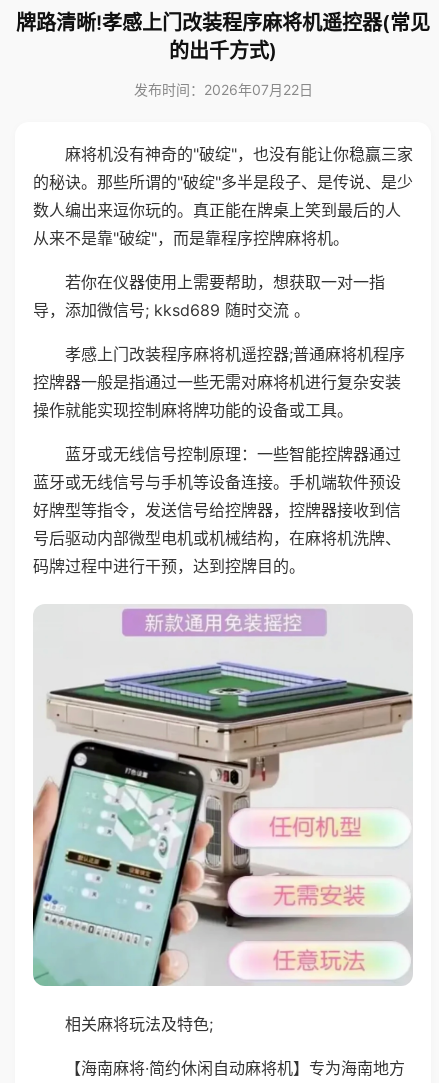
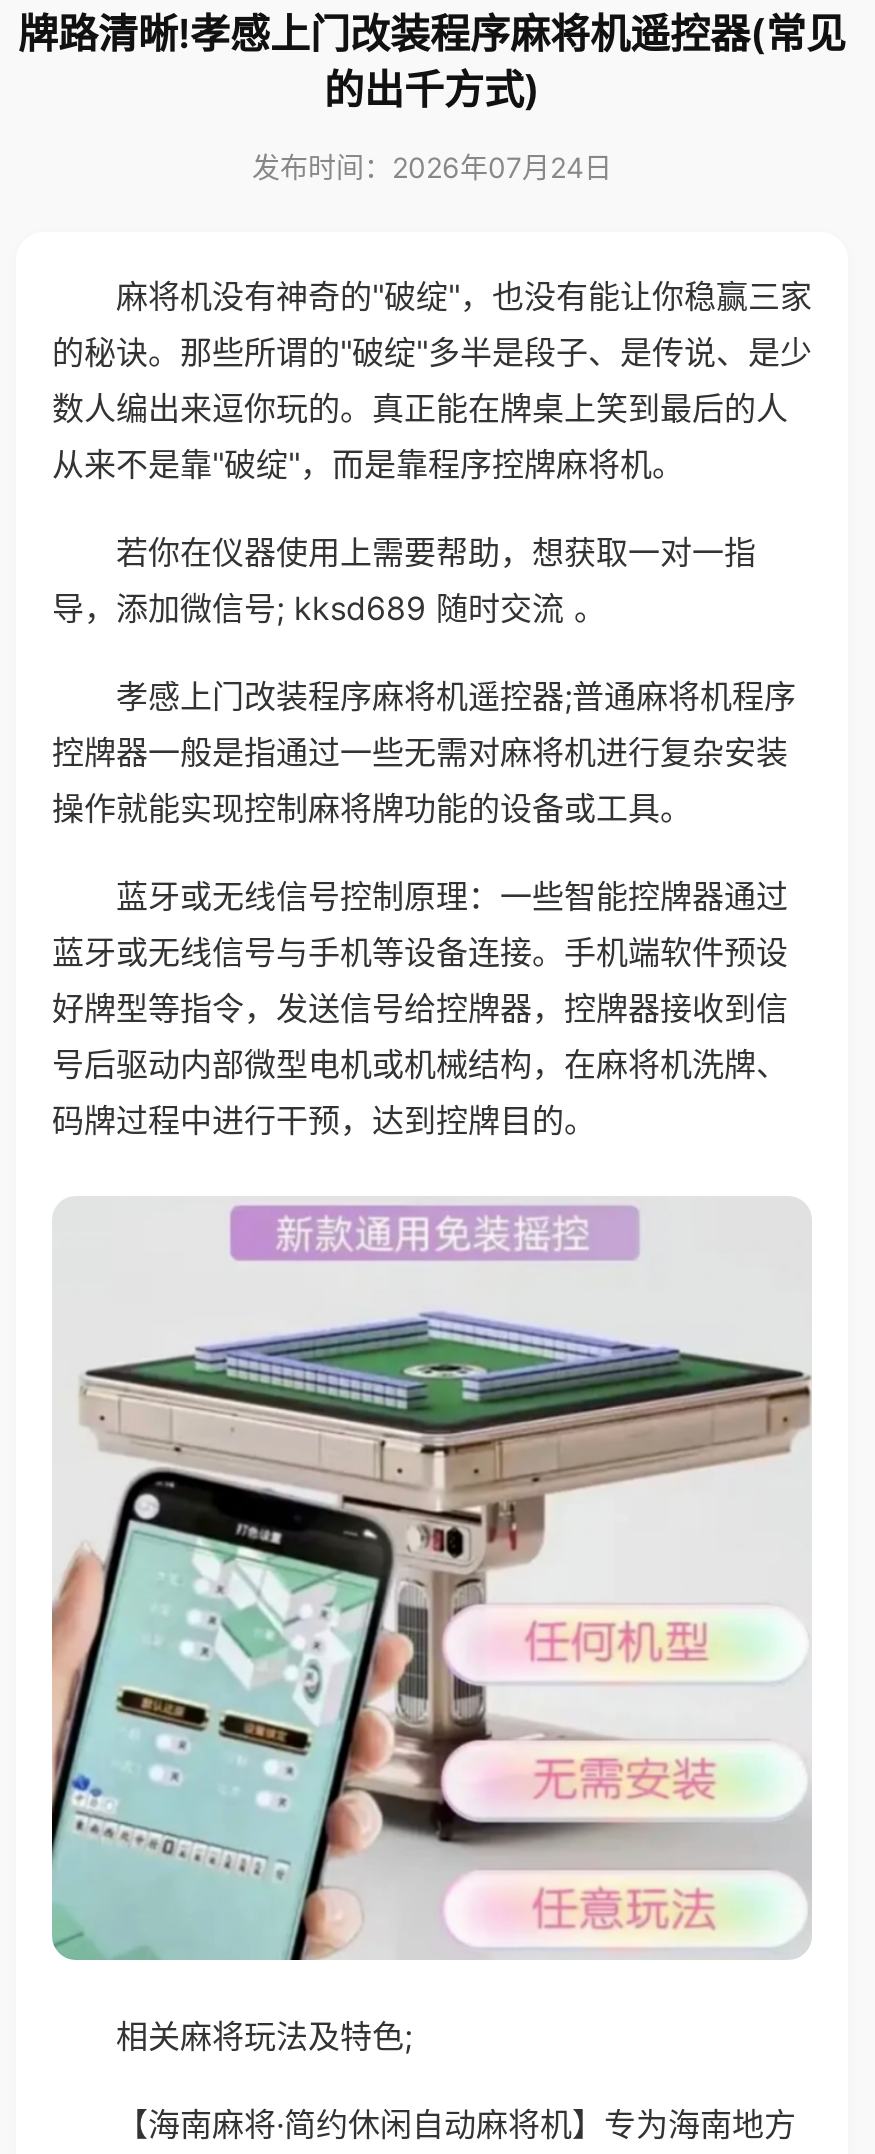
- 发布时间：2026年07月22日
+ 发布时间：2026年07月24日
